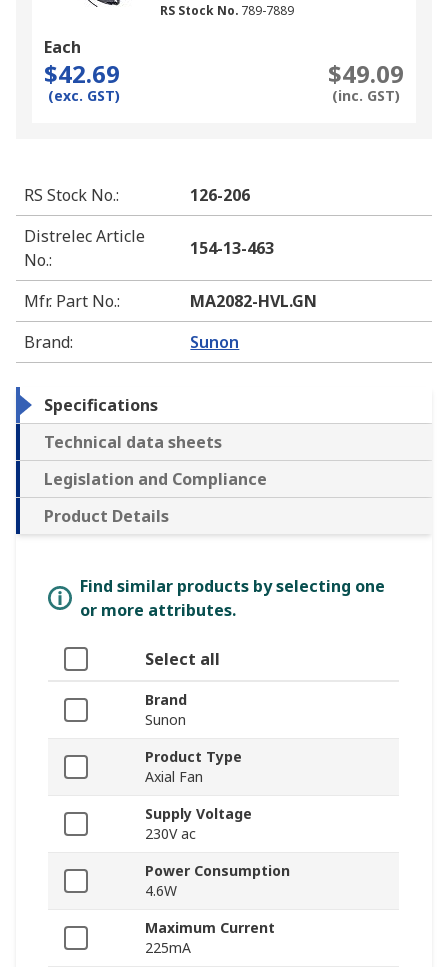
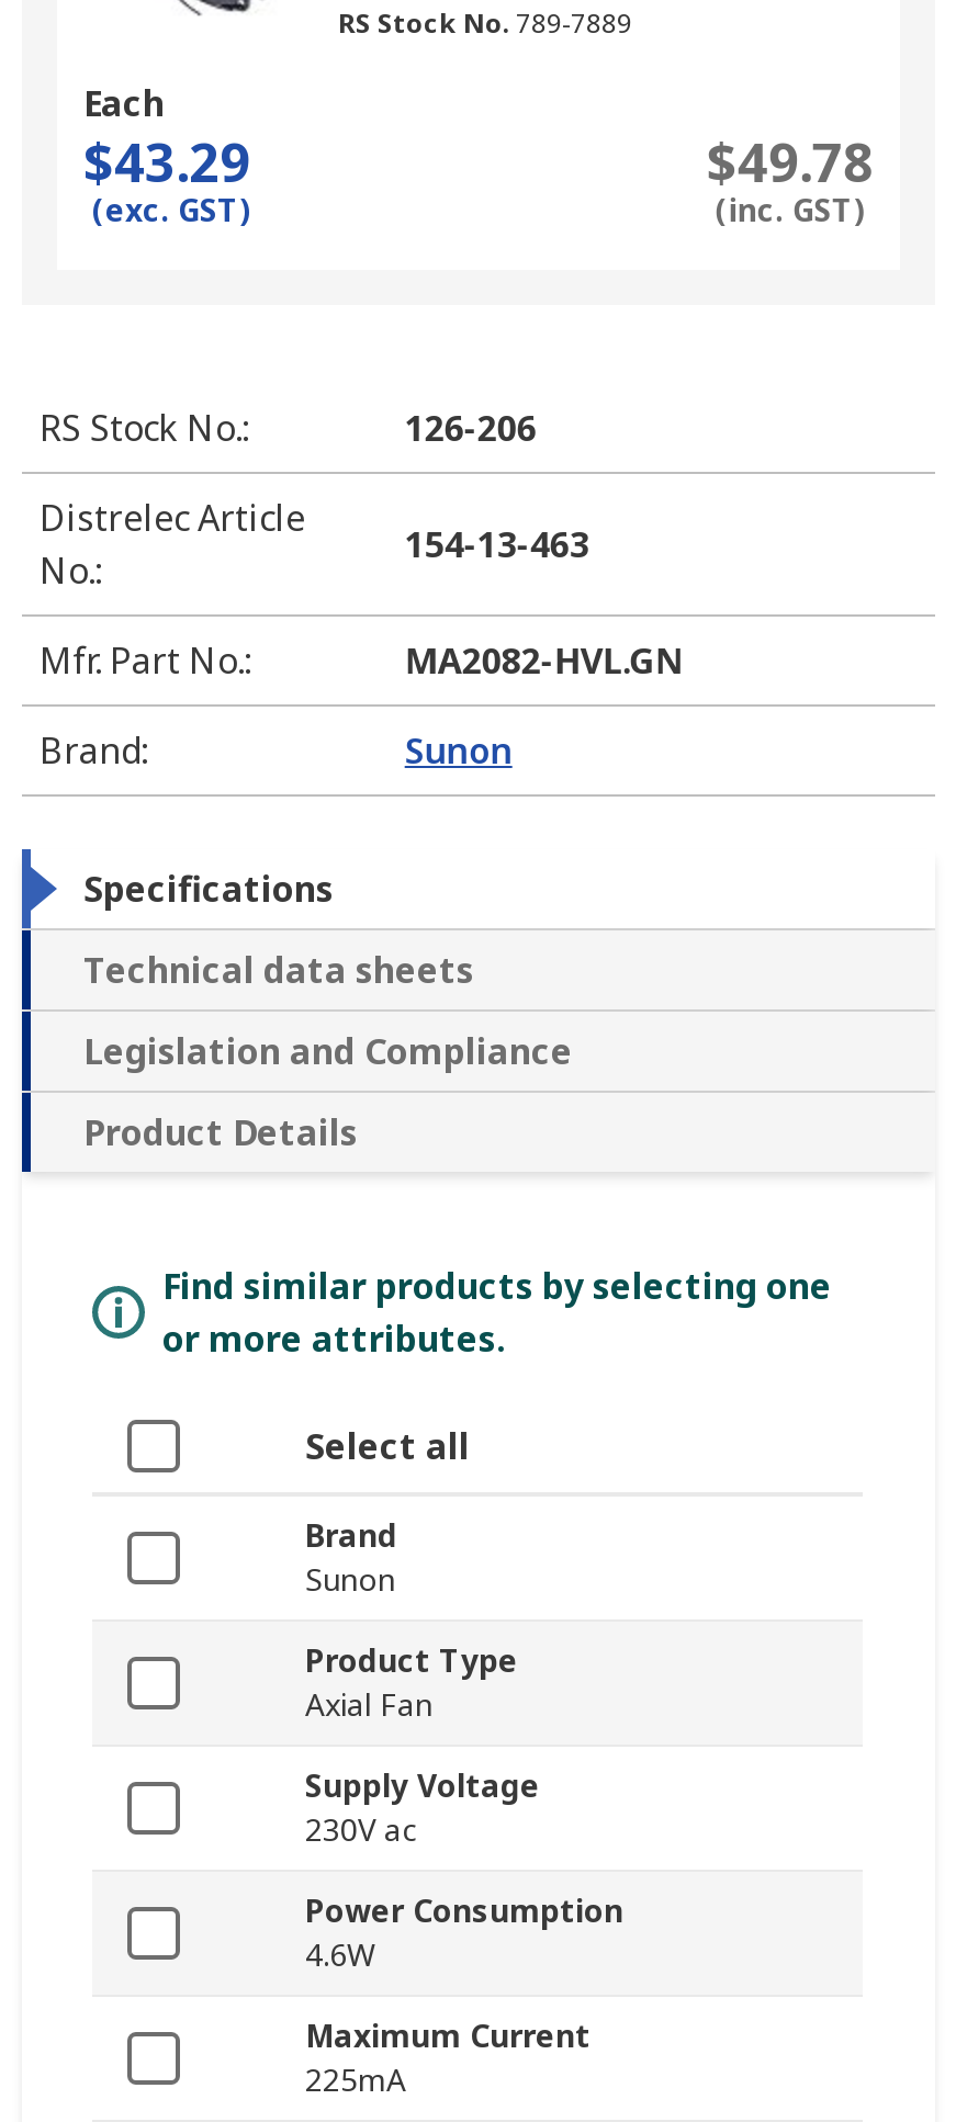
- $42.69
+ $43.29

- $49.09
+ $49.78
